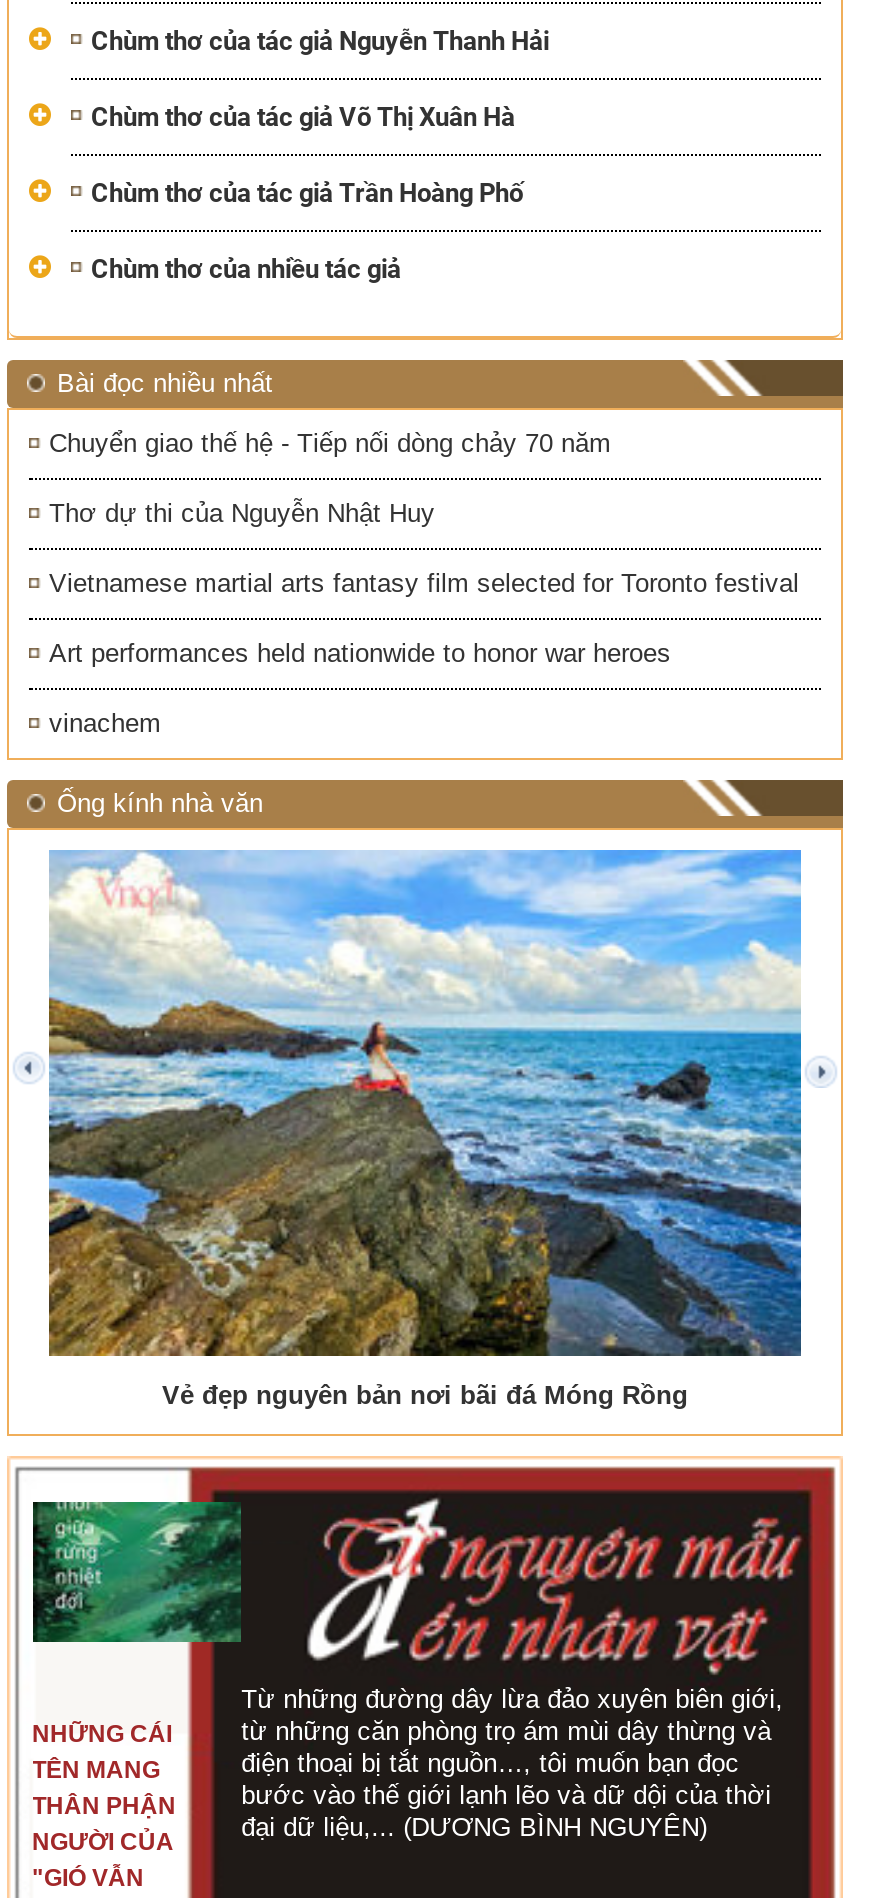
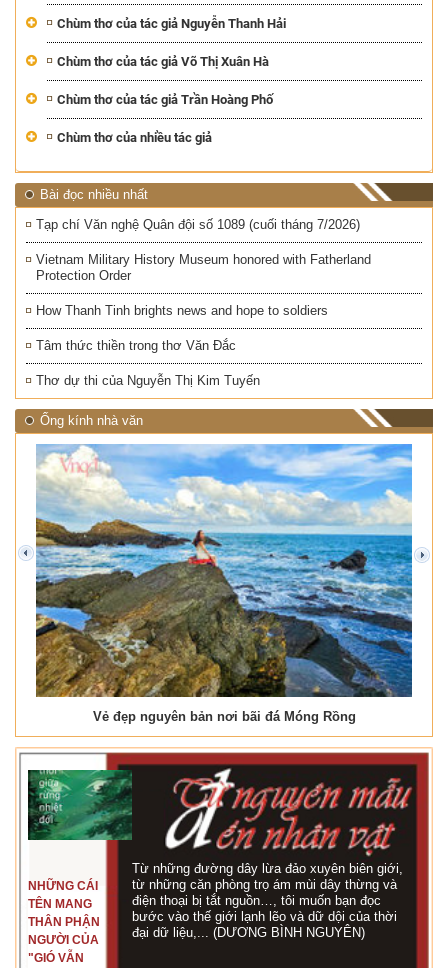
- Chuyển giao thế hệ - Tiếp nối dòng chảy 70 năm
+ Tạp chí Văn nghệ Quân đội số 1089 (cuối tháng 7/2026)

- Thơ dự thi của Nguyễn Nhật Huy
+ Vietnam Military History Museum honored with Fatherland
+ Protection Order

- Vietnamese martial arts fantasy film selected for Toronto festival
+ How Thanh Tinh brights news and hope to soldiers

- Art performances held nationwide to honor war heroes
+ Tâm thức thiền trong thơ Văn Đắc

- vinachem
+ Thơ dự thi của Nguyễn Thị Kim Tuyến
